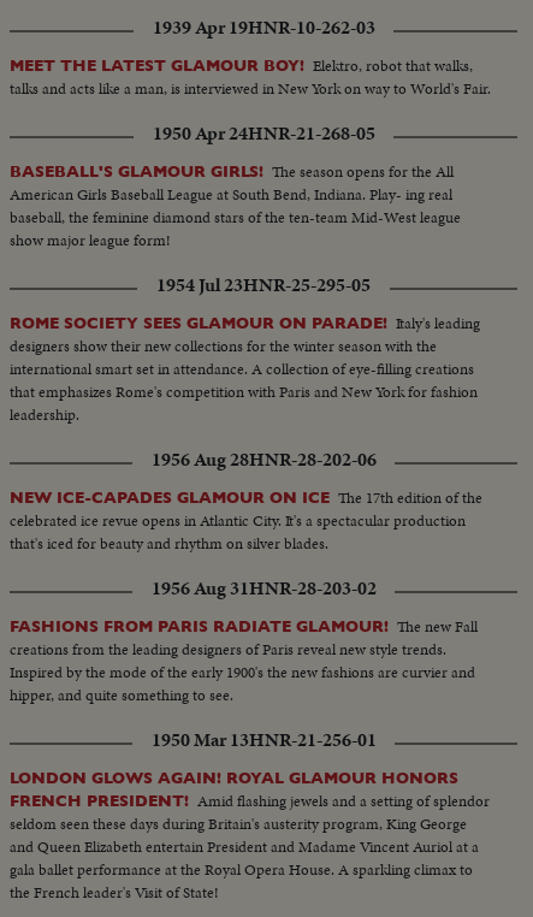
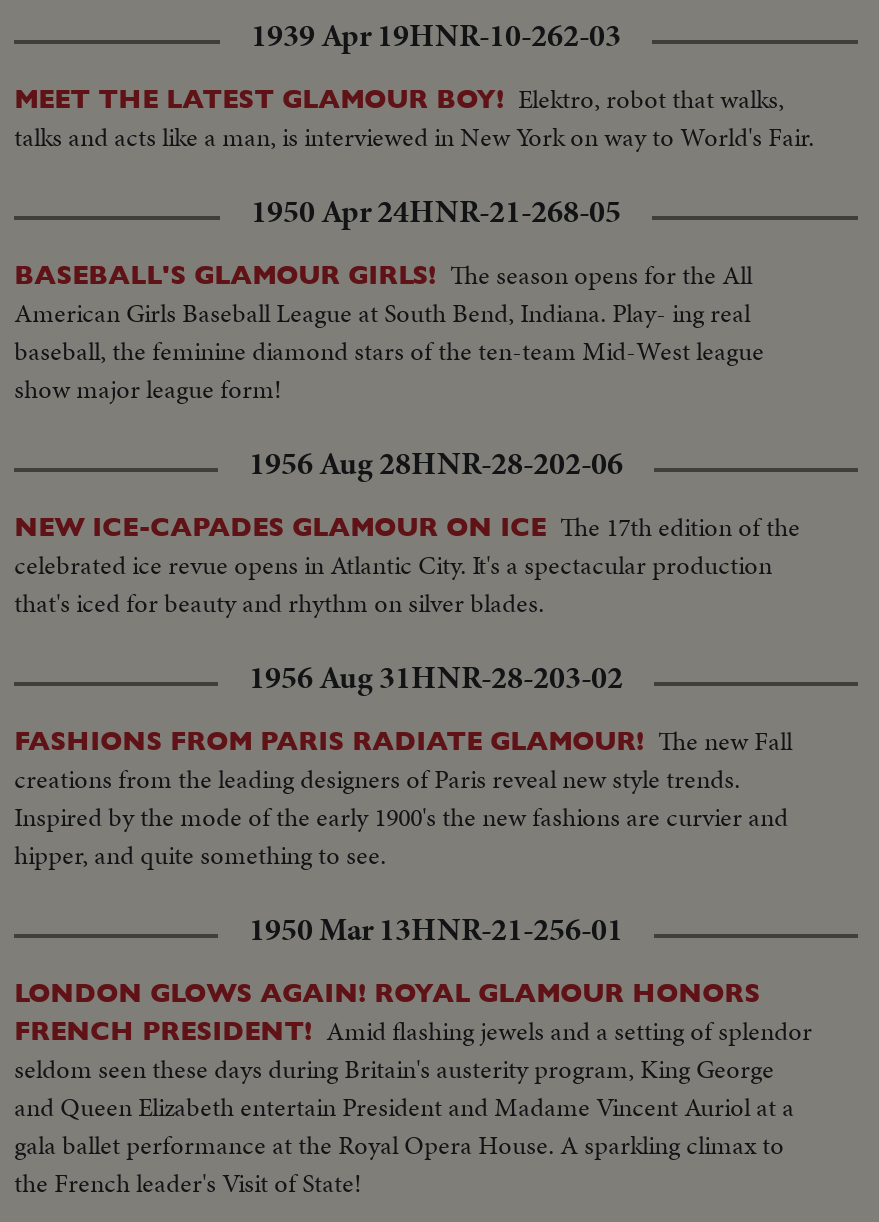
- 1954 Jul 23HNR-25-295-05
- ROME SOCIETY SEES GLAMOUR ON PARADE! Italy's leading
- designers show their new collections for the winter season with the
- international smart set in attendance. A collection of eye-filling creations
- that emphasizes Rome's competition with Paris and New York for fashion
- leadership.
